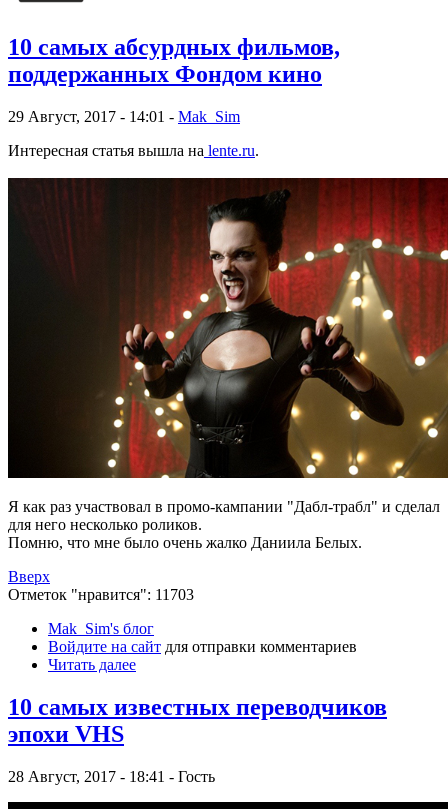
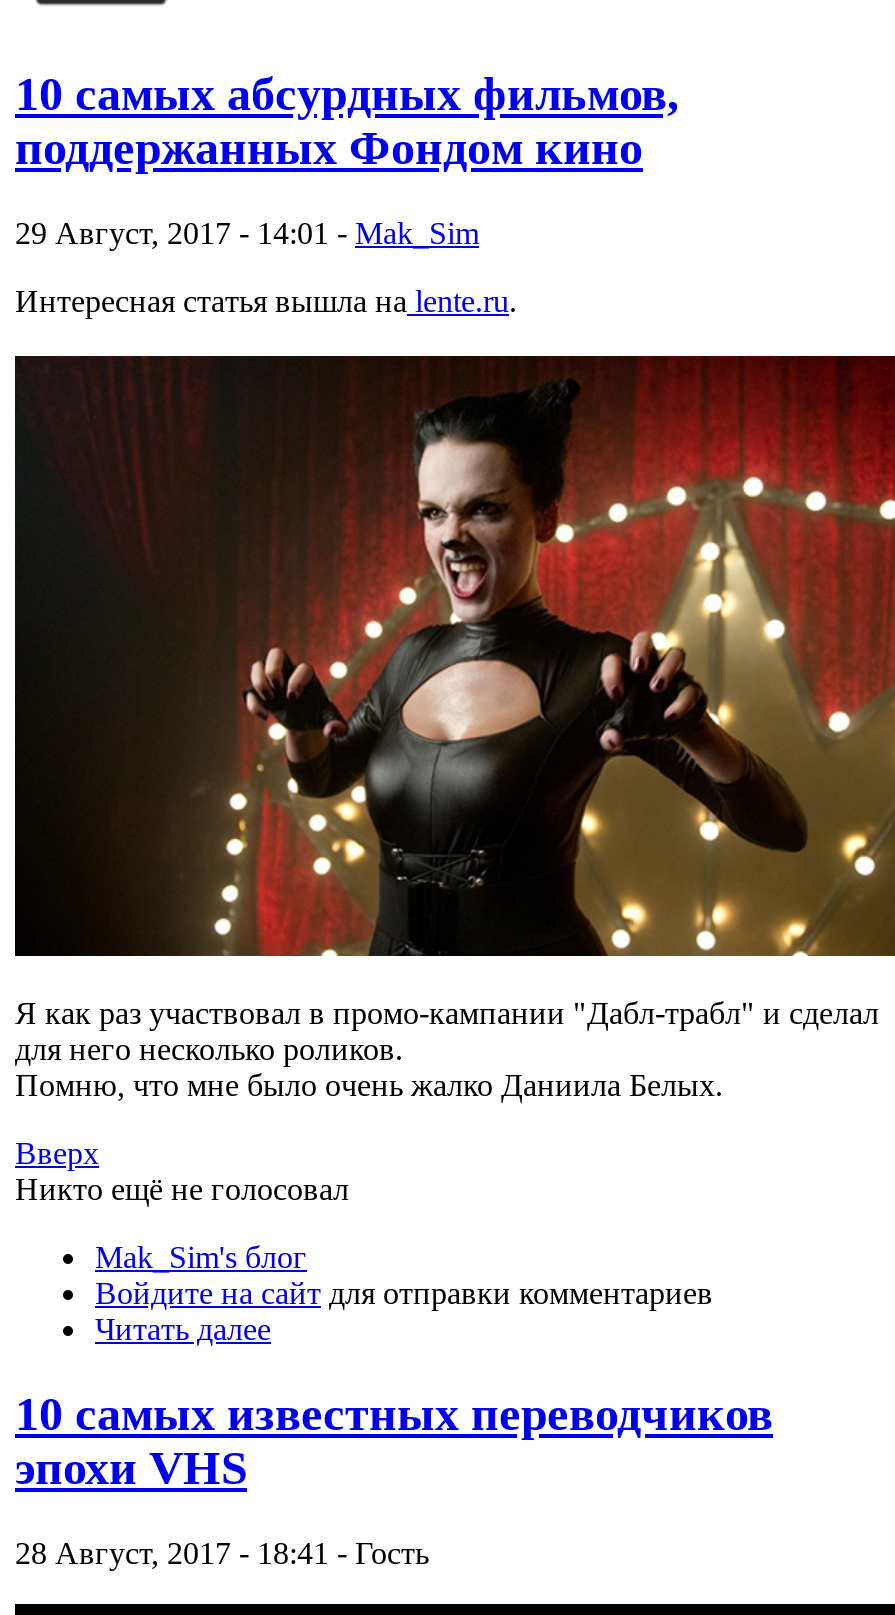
- Отметок "нравится": 11703
+ Никто ещё не голосовал
